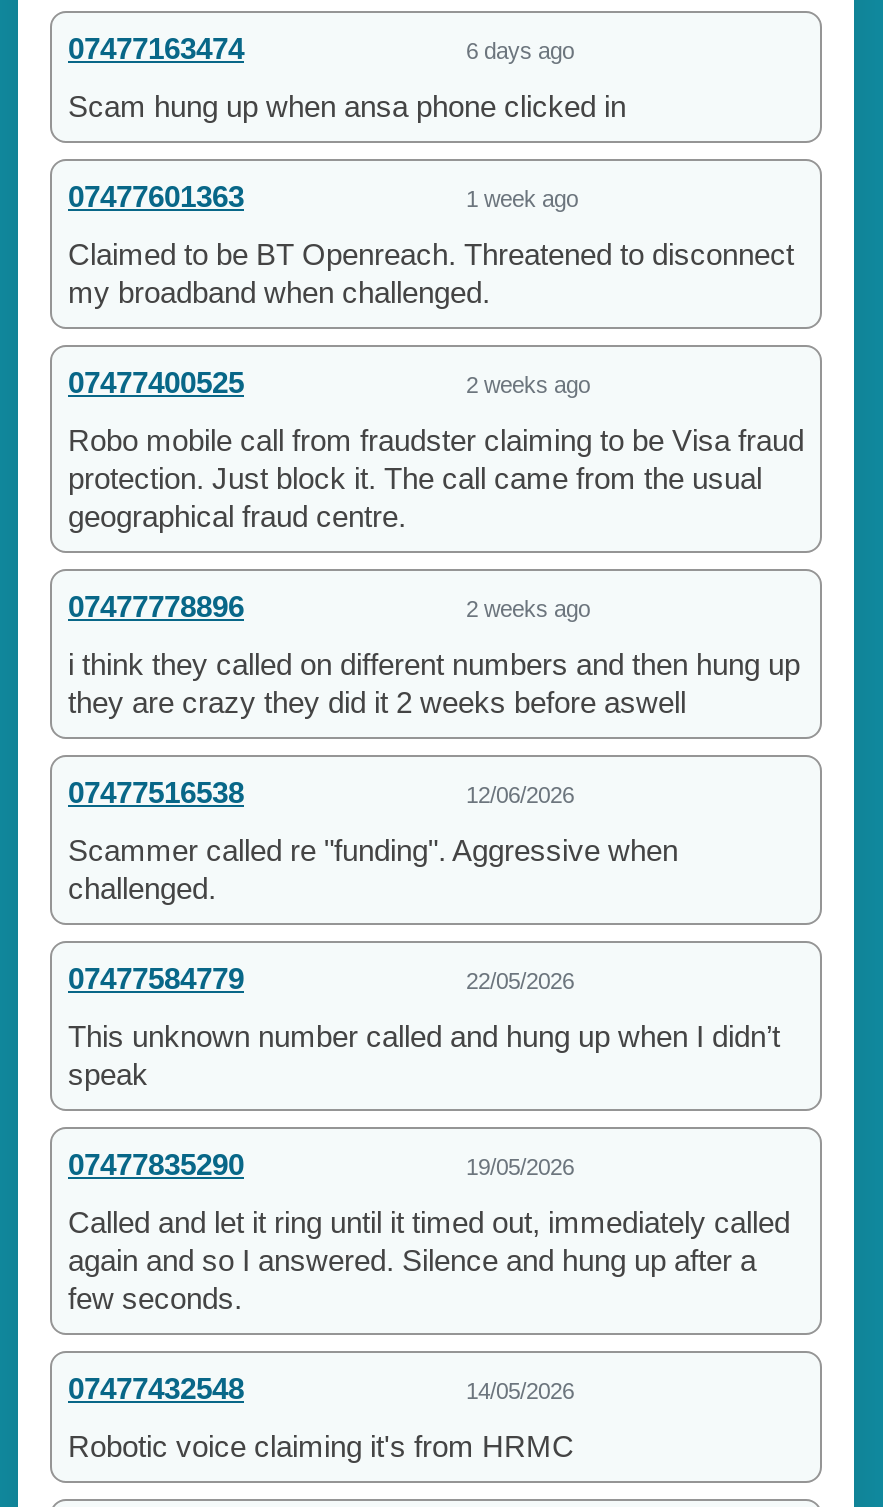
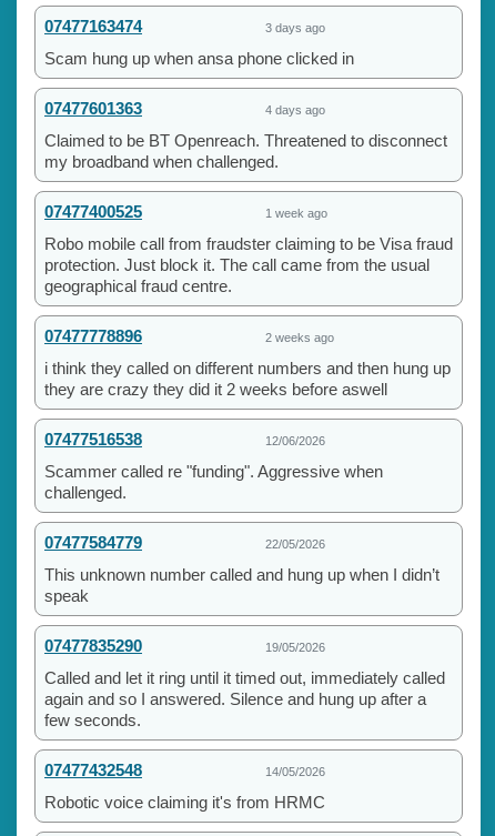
- 6 days ago
+ 3 days ago

- 1 week ago
+ 4 days ago

- 2 weeks ago
+ 1 week ago
